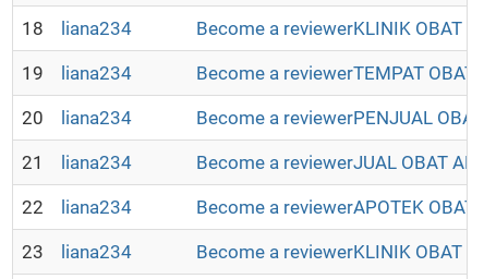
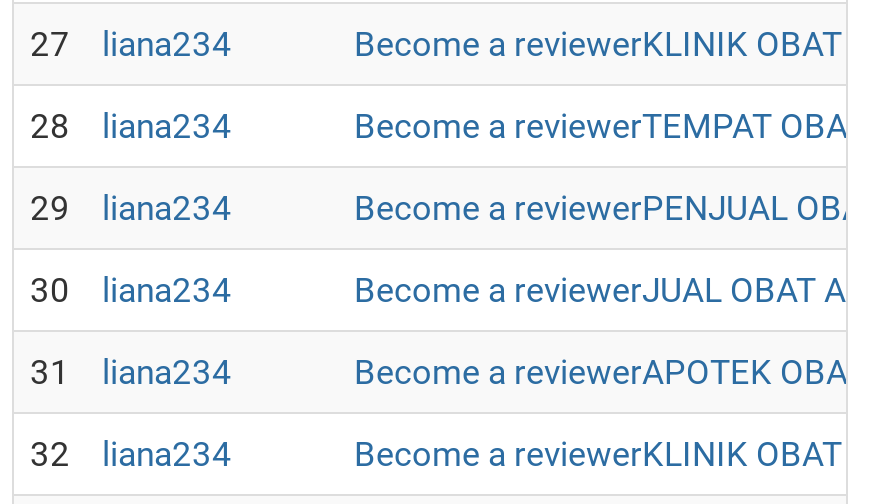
- 18 liana234
+ 27 liana234

- 19 liana234
+ 28 liana234

- 20 liana234
+ 29 liana234

- 21 liana234
+ 30 liana234

- 22 liana234
+ 31 liana234

- 23 liana234
+ 32 liana234
